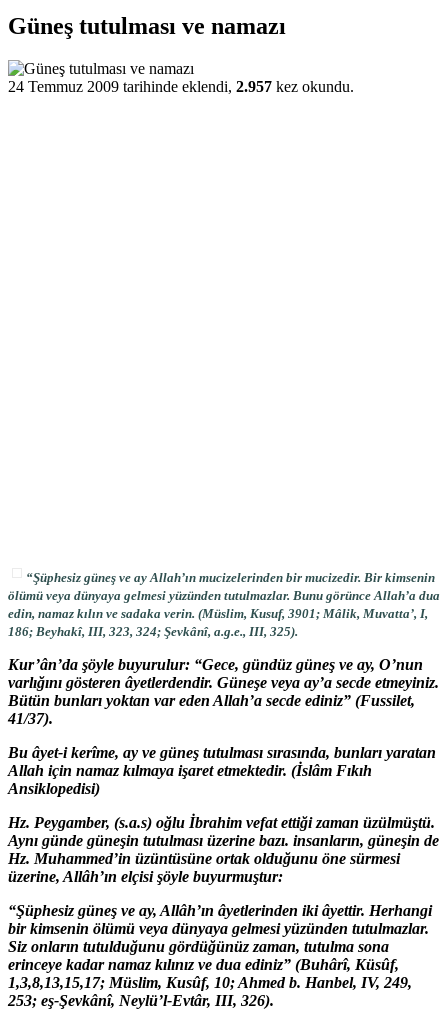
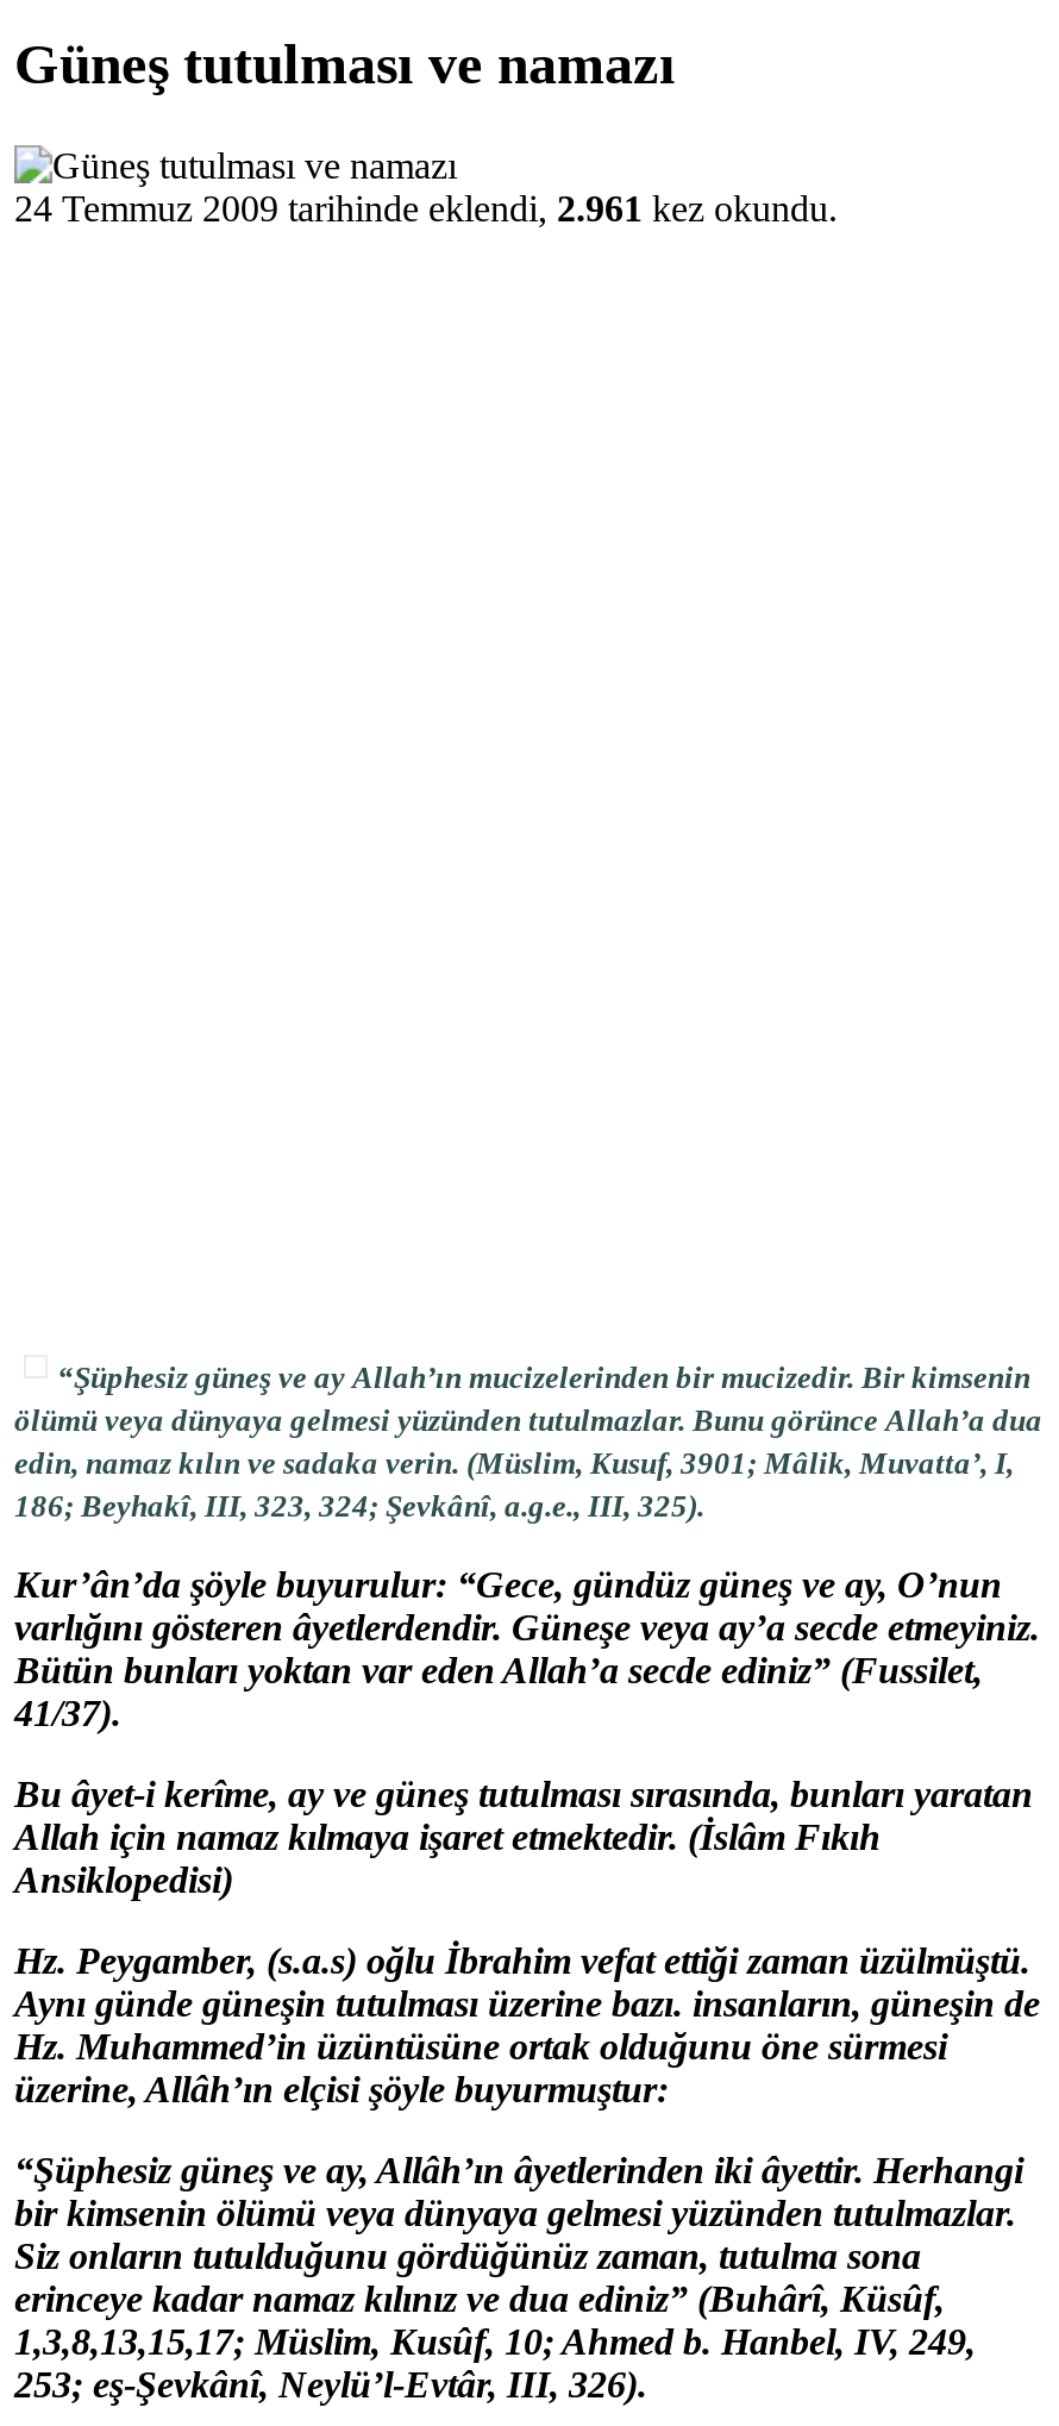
- 24 Temmuz 2009 tarihinde eklendi, 2.957 kez okundu.
+ 24 Temmuz 2009 tarihinde eklendi, 2.961 kez okundu.
